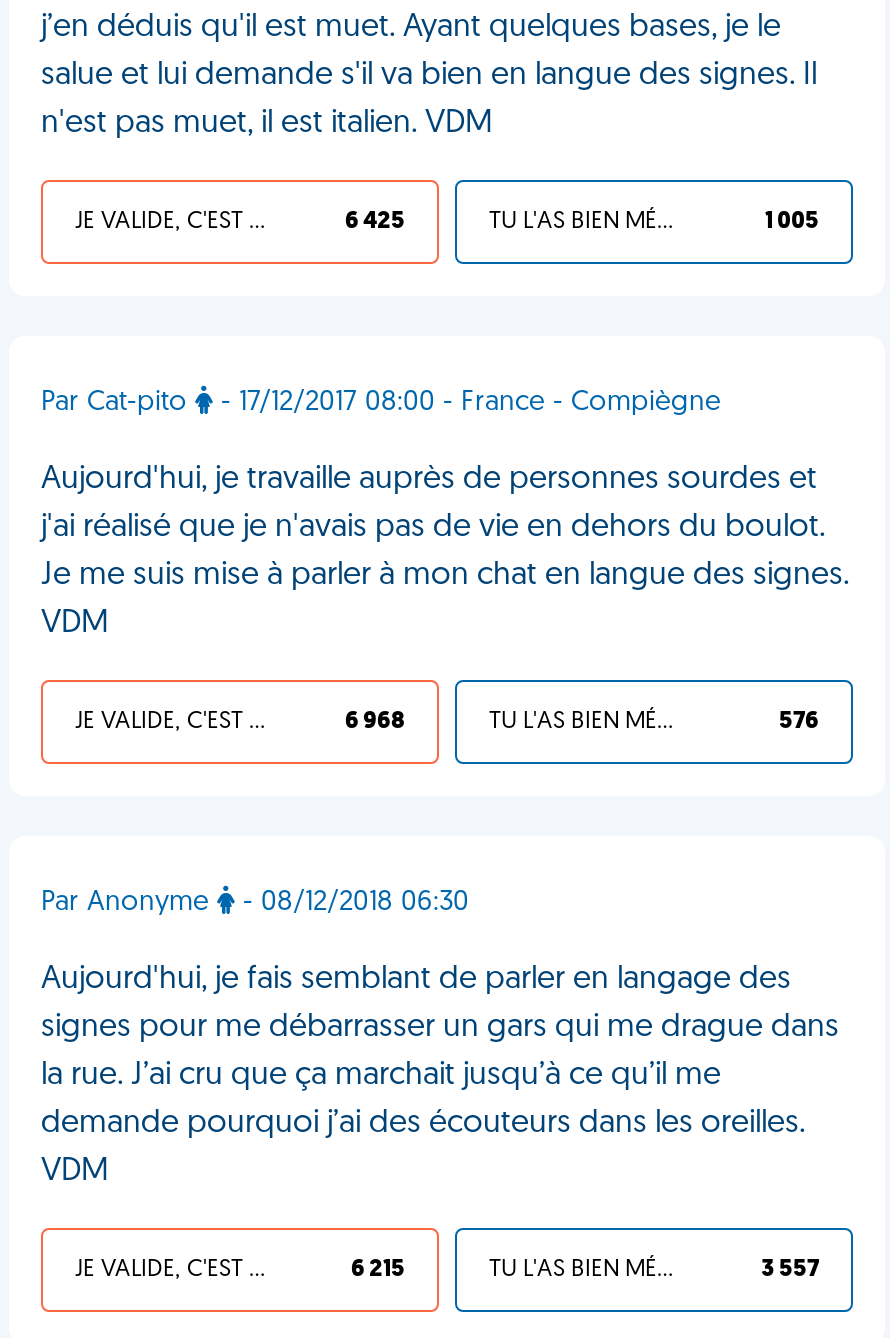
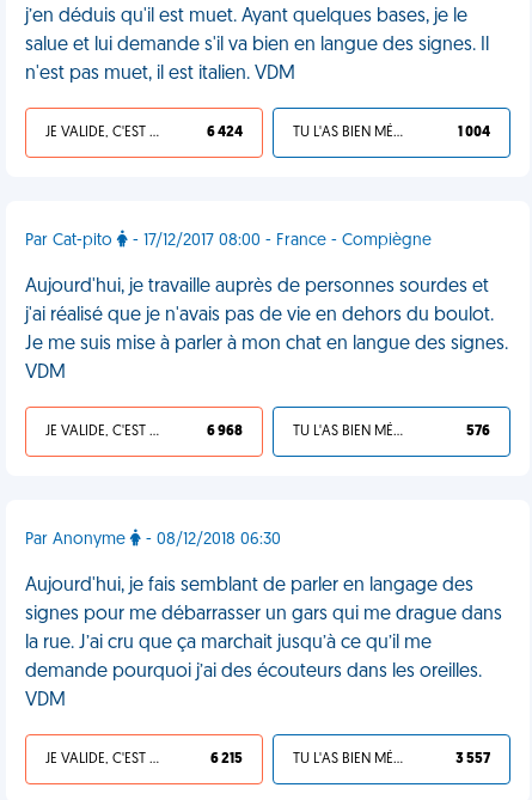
- 6 425
+ 6 424

- 1 005
+ 1 004
